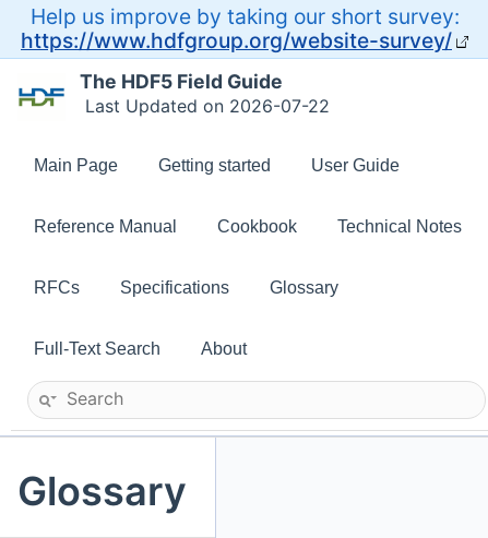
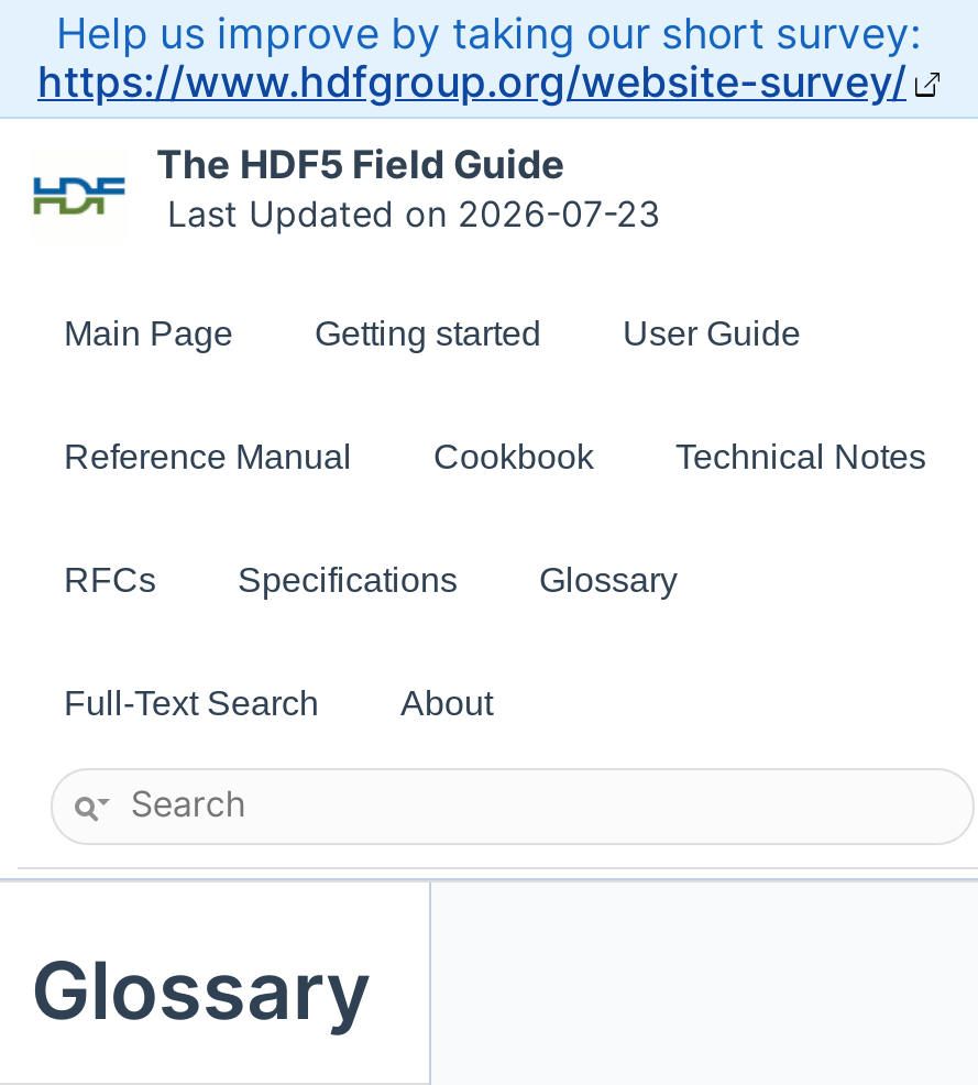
- Last Updated on 2026-07-22
+ Last Updated on 2026-07-23
